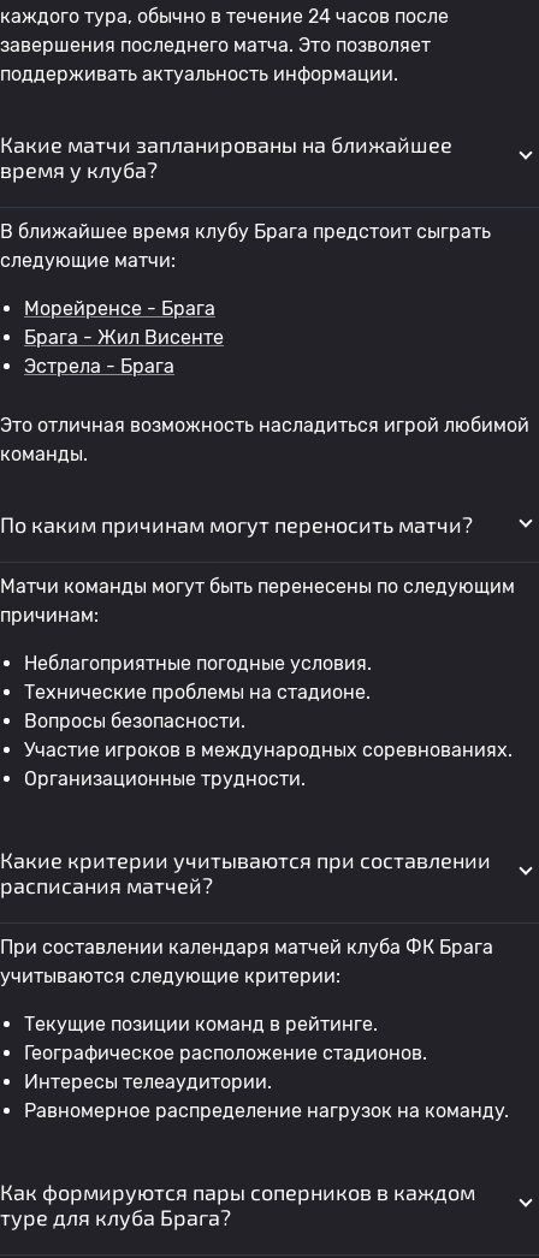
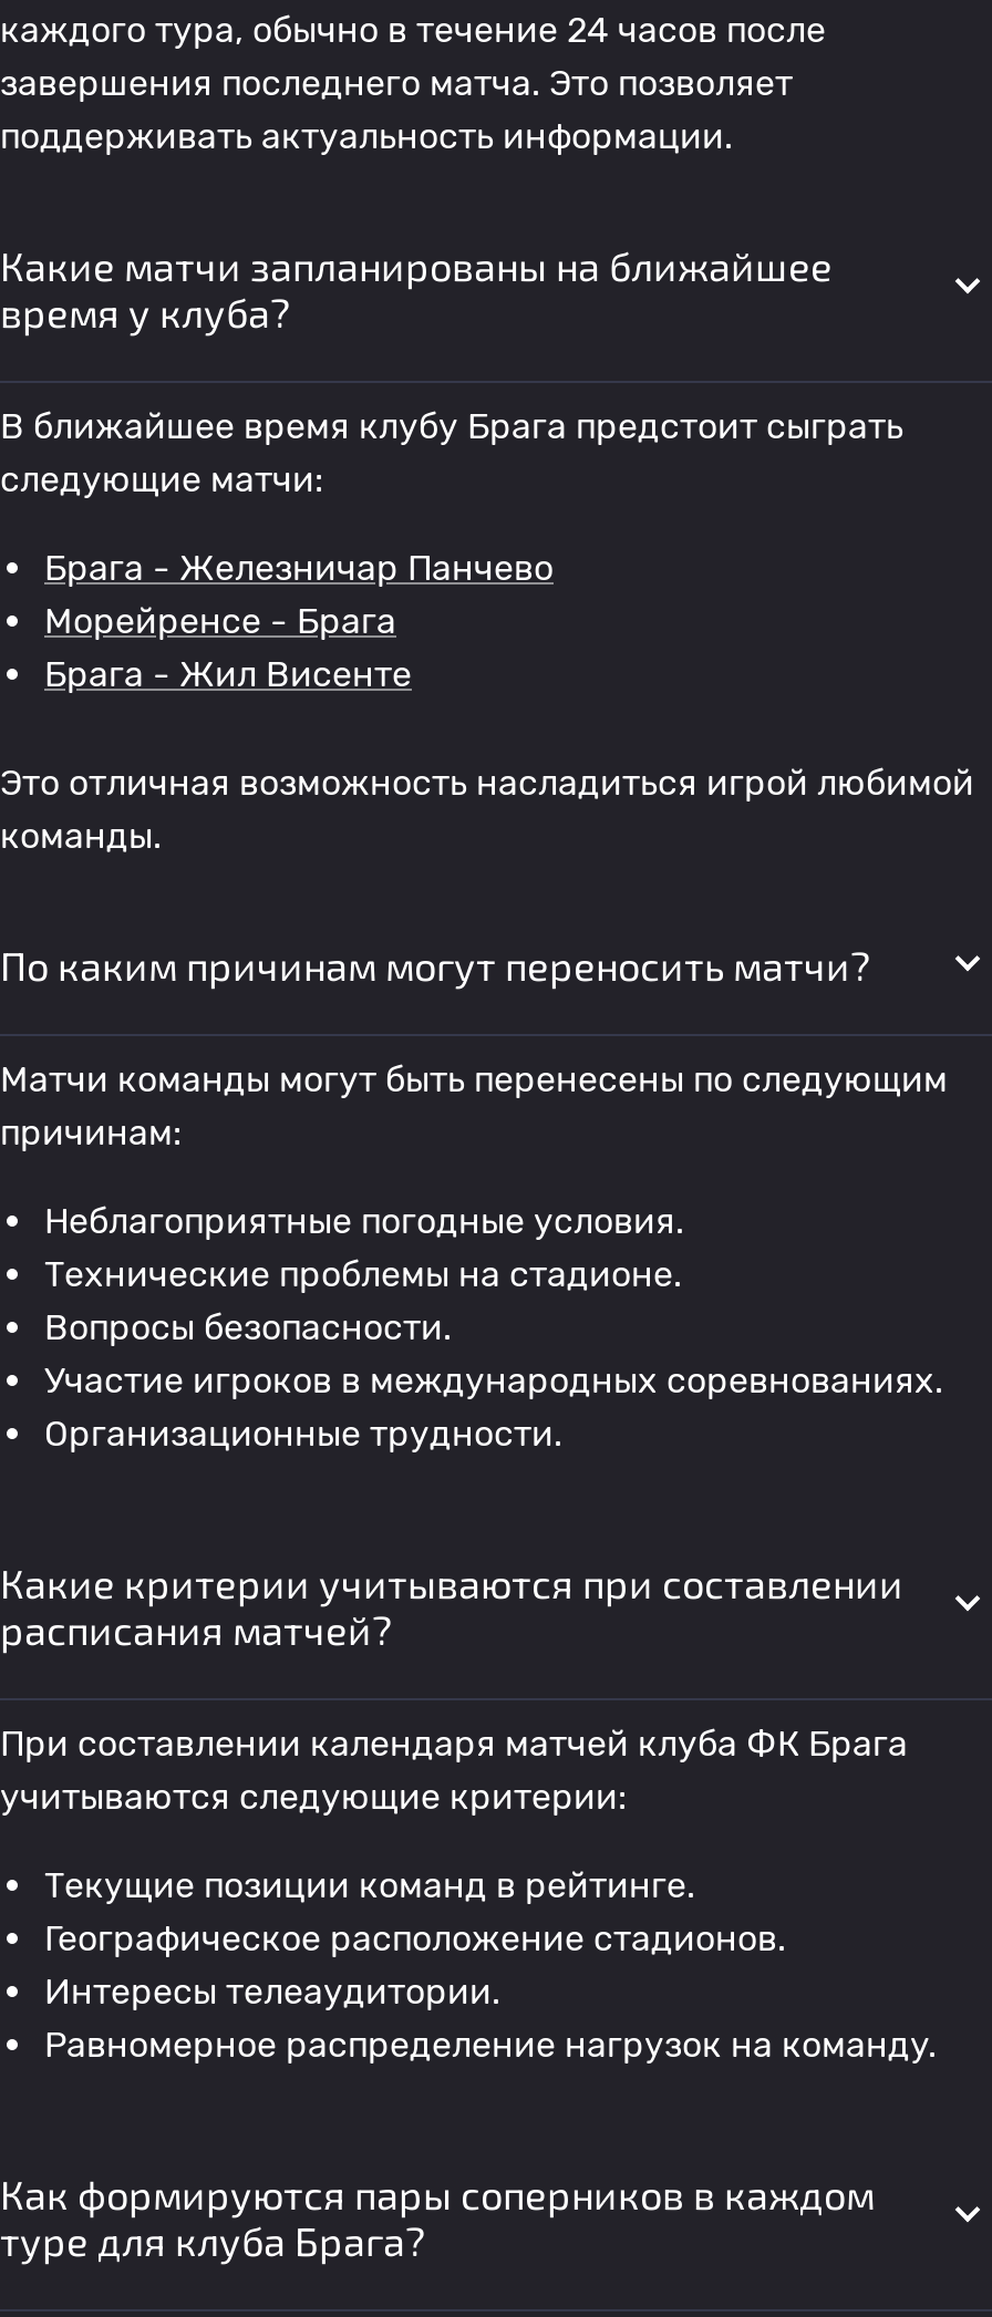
+ Брага - Железничар Панчево

moved down: Морейренсе - Брага | Брага - Жил Висенте

- Эстрела - Брага
